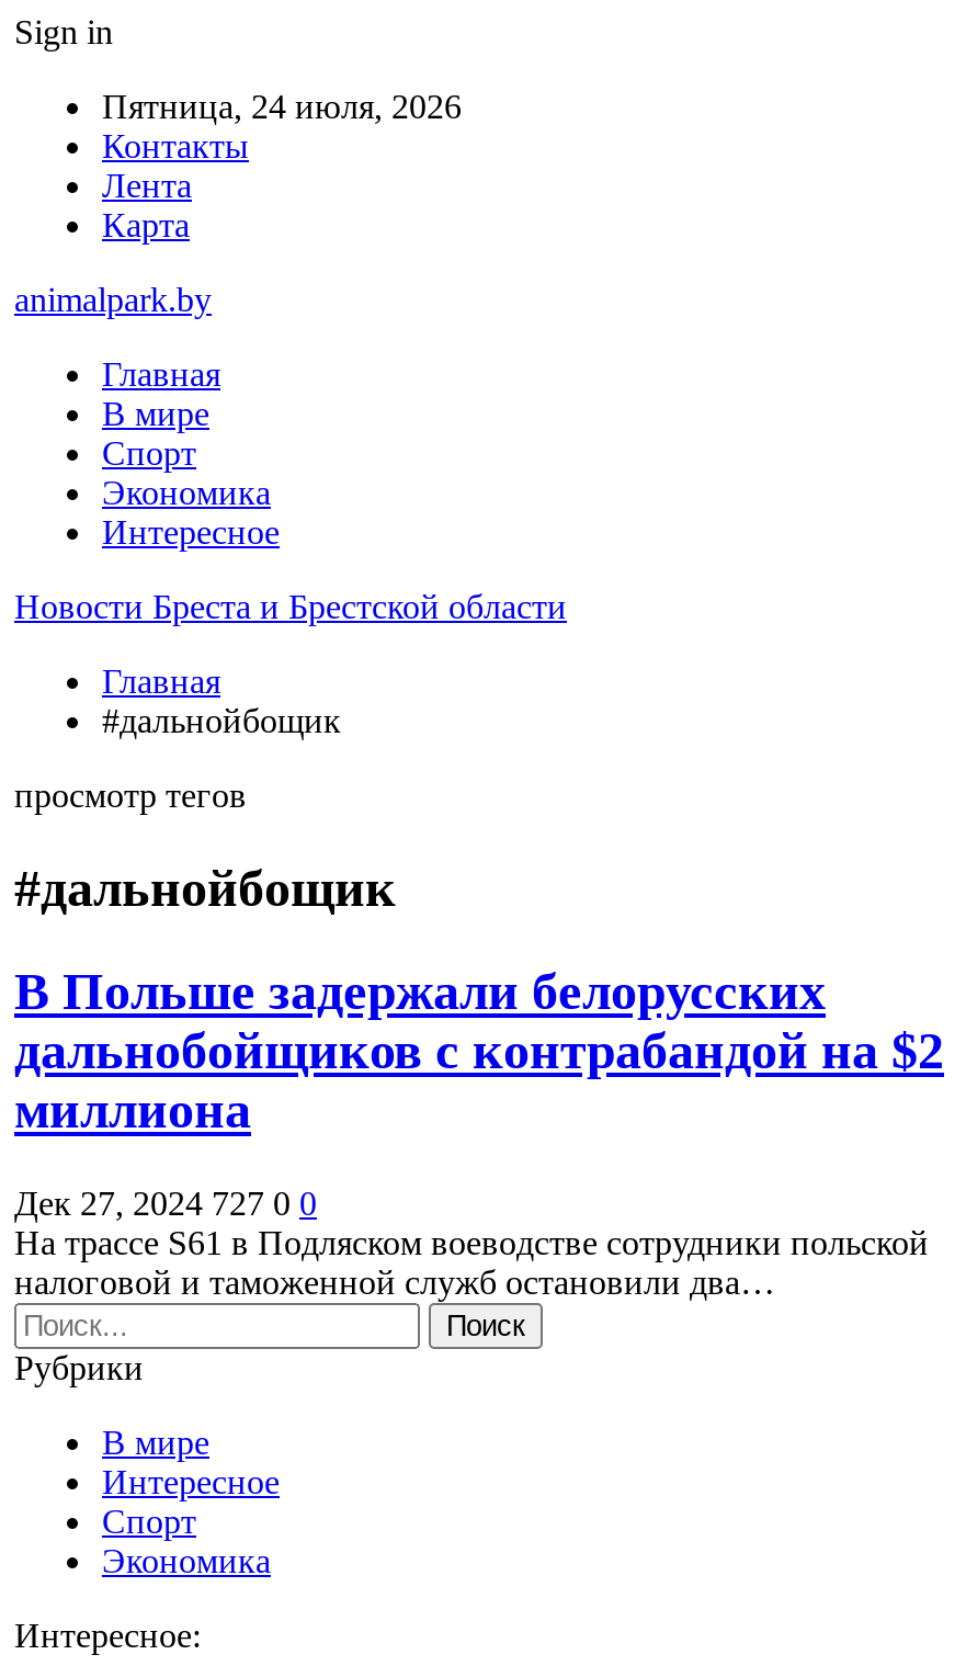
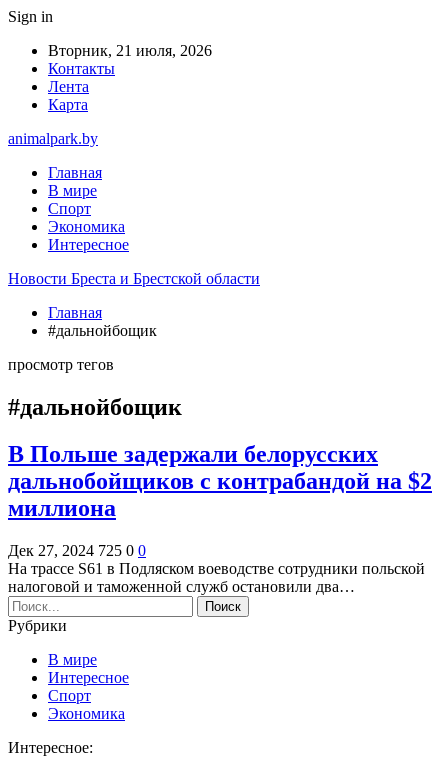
- Пятница, 24 июля, 2026
+ Вторник, 21 июля, 2026

- Дек 27, 2024 727 0 0
+ Дек 27, 2024 725 0 0
